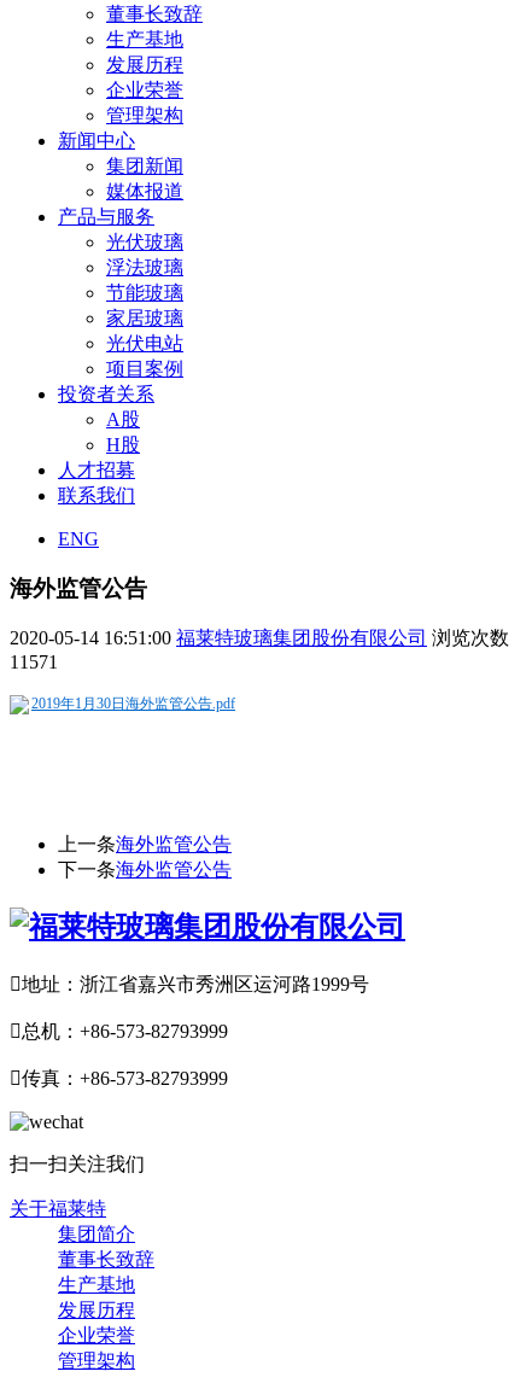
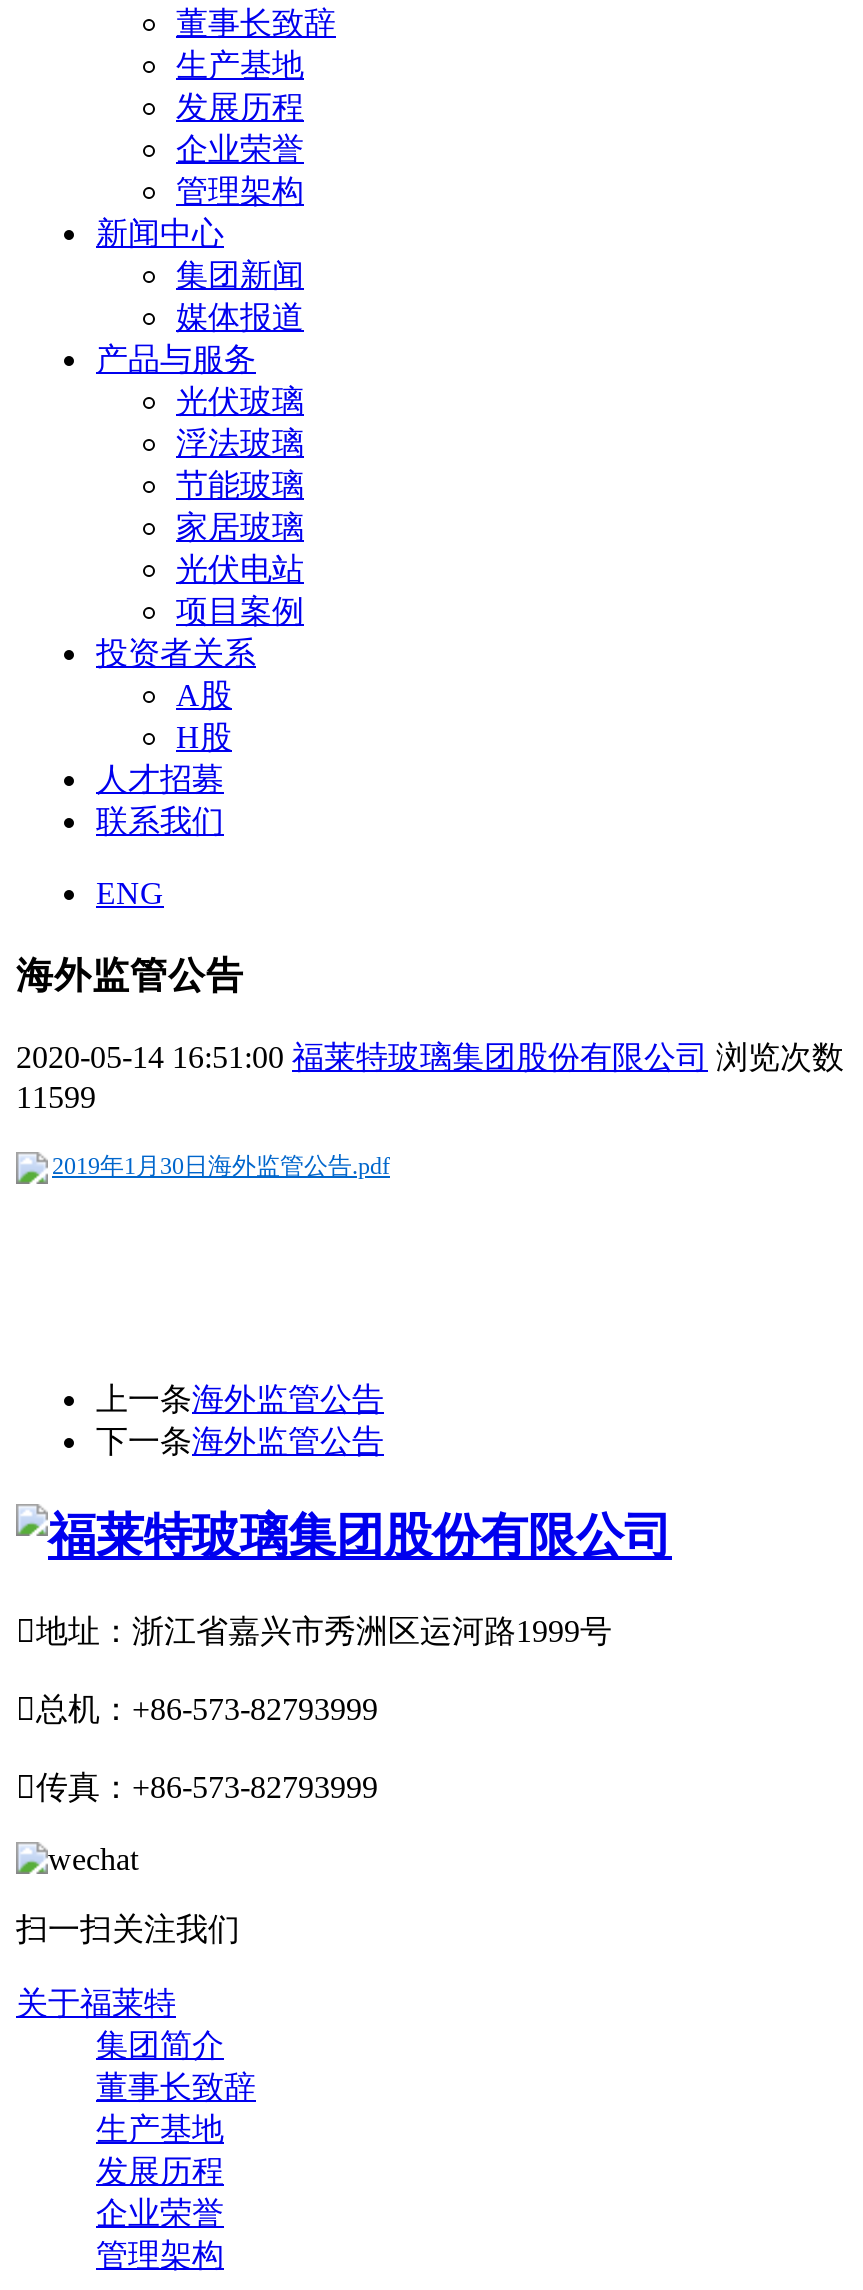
- 11571
+ 11599
